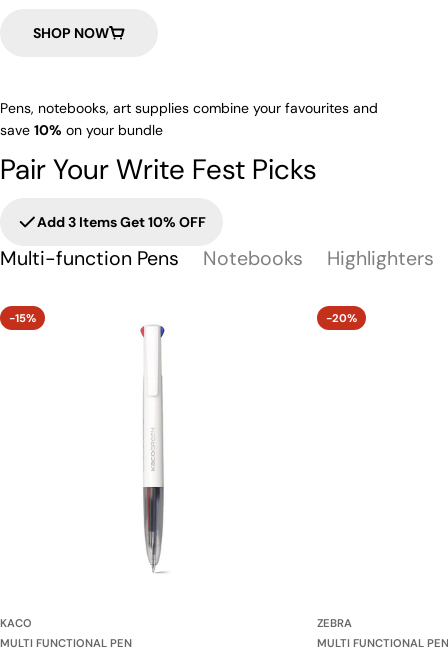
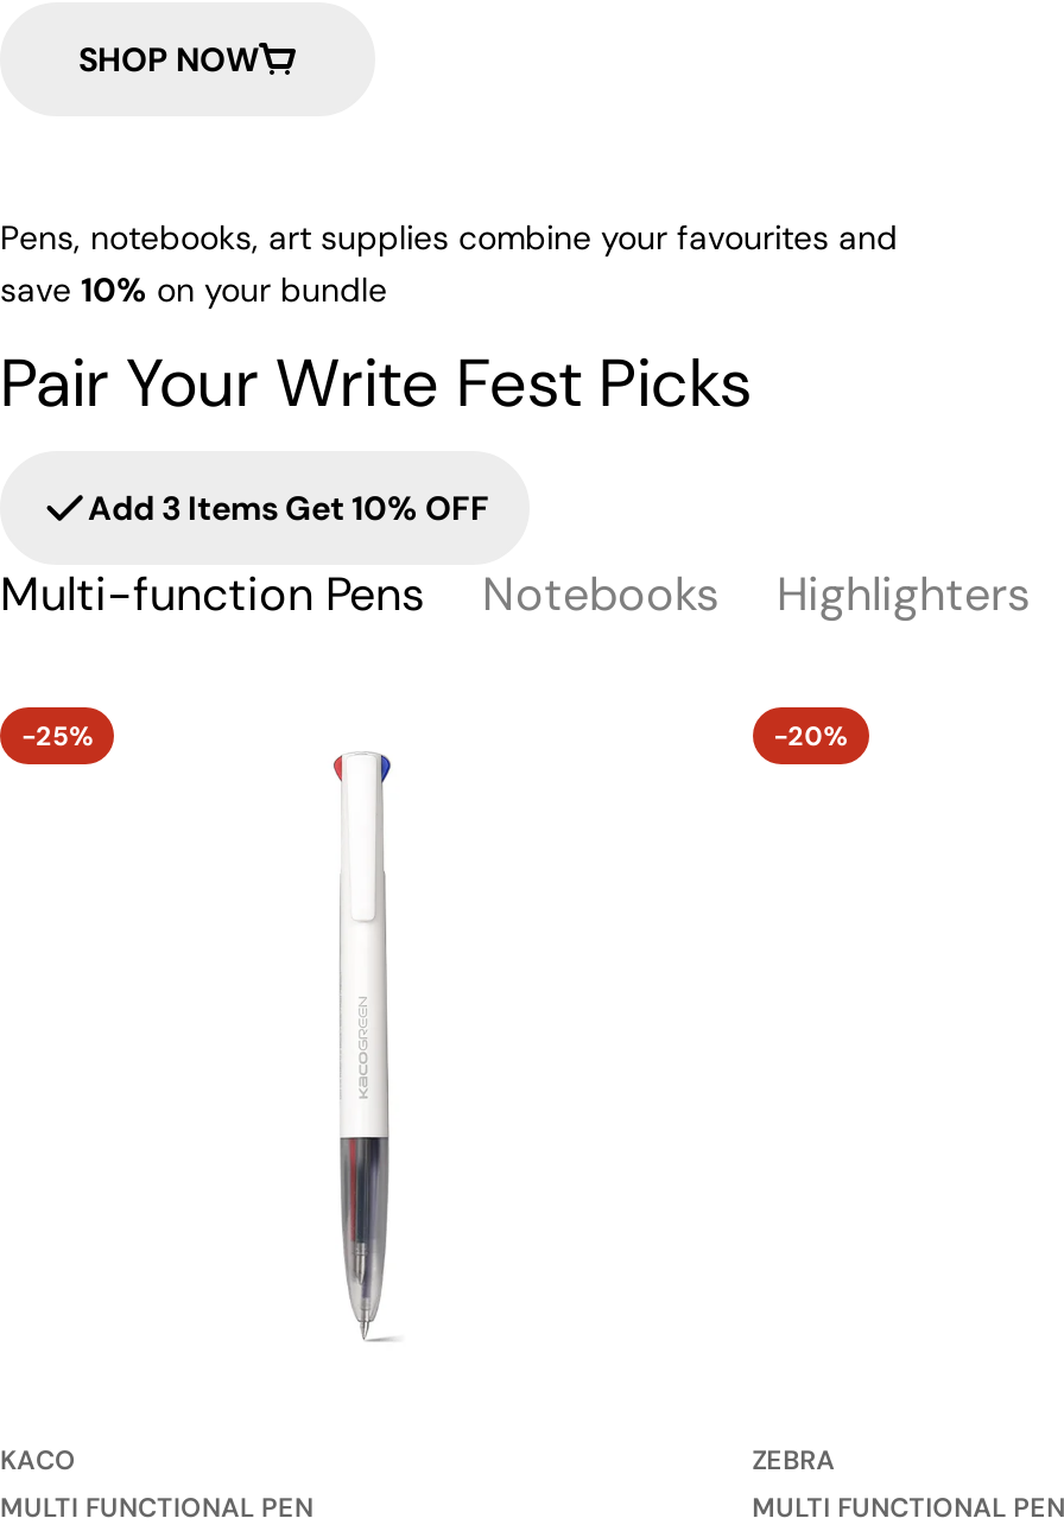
- -15%
+ -25%
